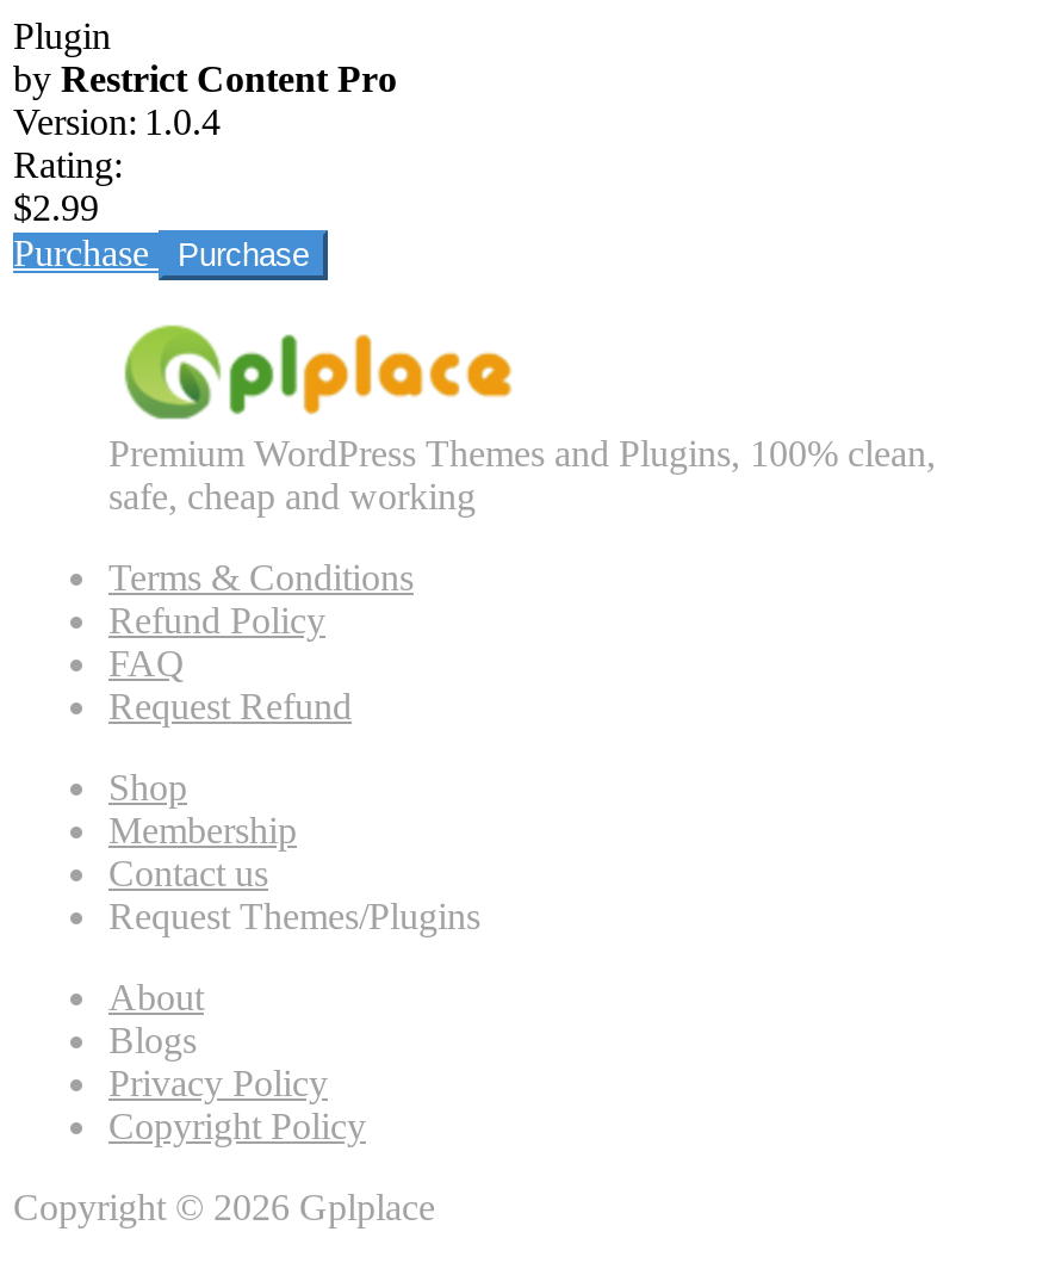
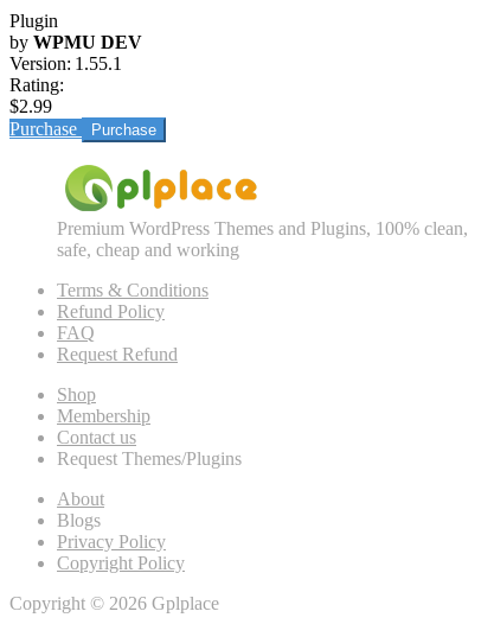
- by Restrict Content Pro
- Version: 1.0.4
+ by WPMU DEV
+ Version: 1.55.1
